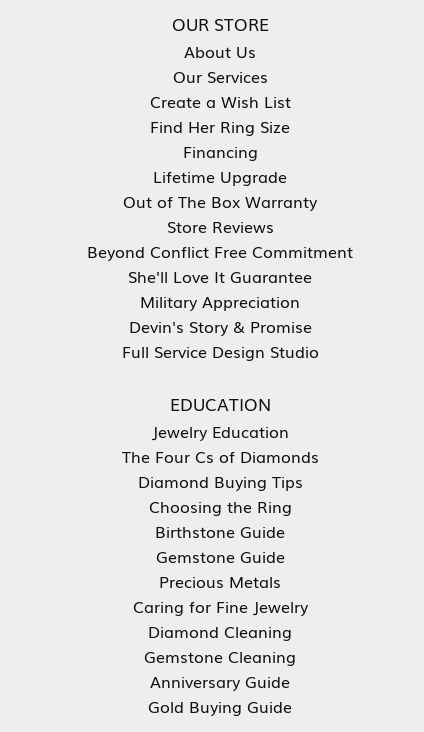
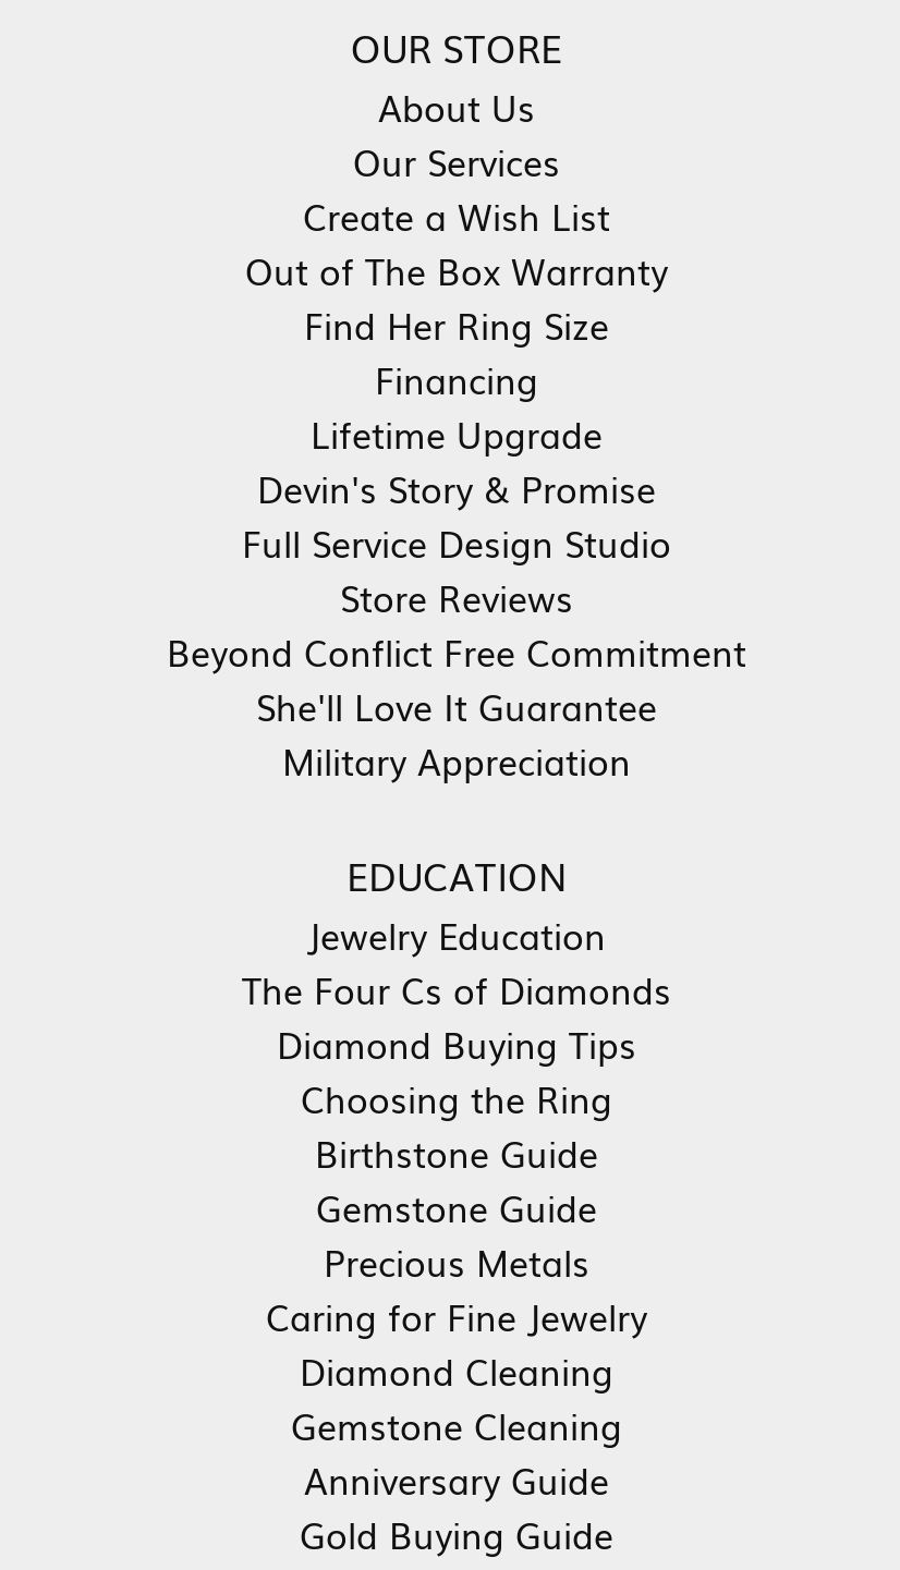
moved down: Find Her Ring Size | Financing | Lifetime Upgrade

moved up: Out of The Box Warranty

moved down: Store Reviews | Beyond Conflict Free Commitment | She'll Love It Guarantee | Military Appreciation

moved up: Devin's Story & Promise | Full Service Design Studio
